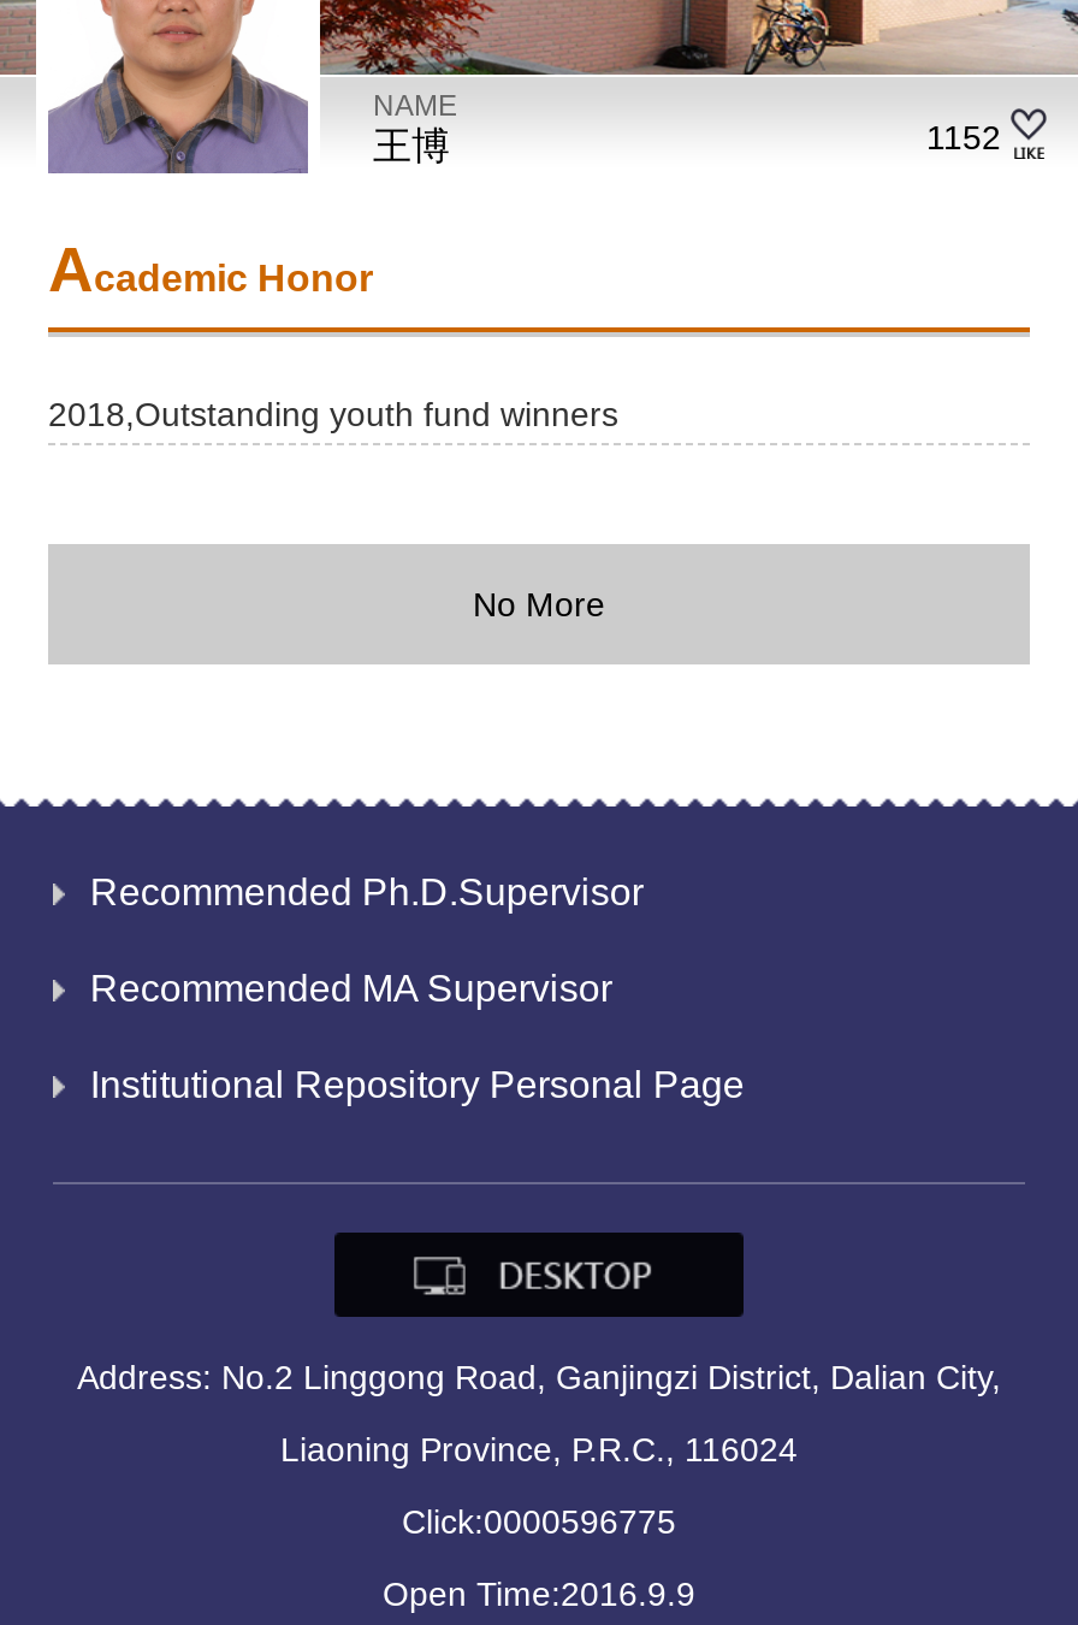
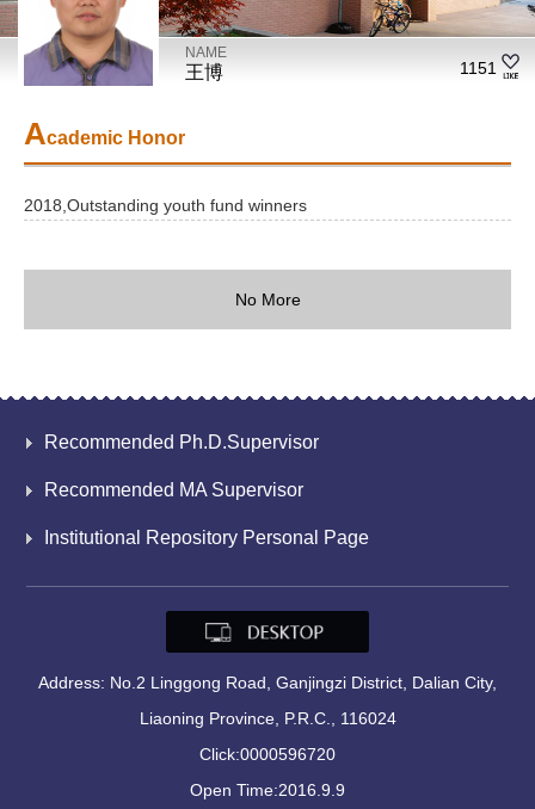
- 1152
+ 1151

- Click:0000596775
+ Click:0000596720
